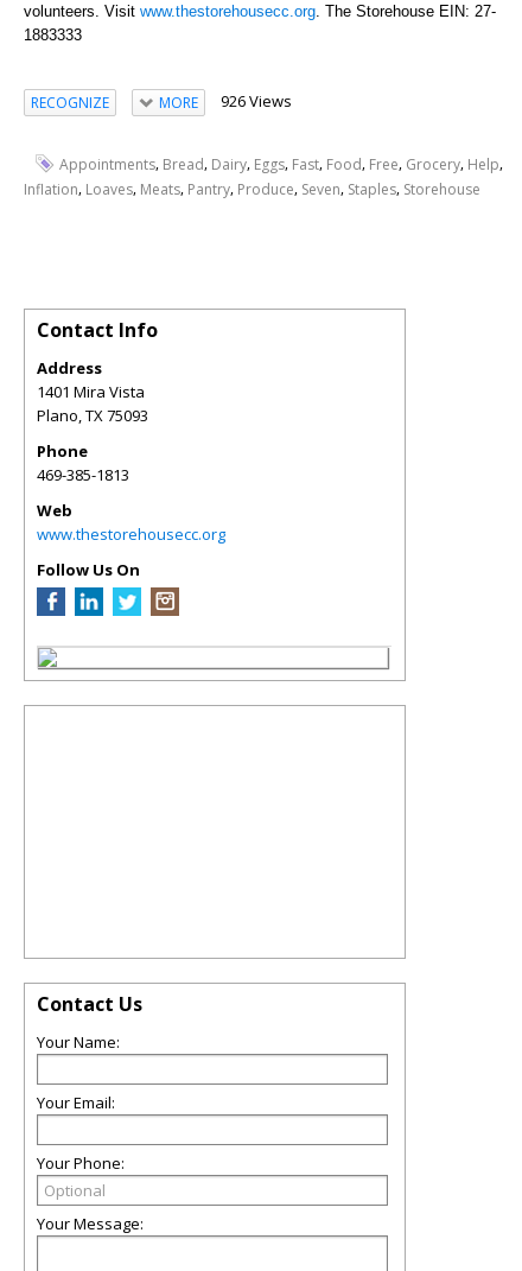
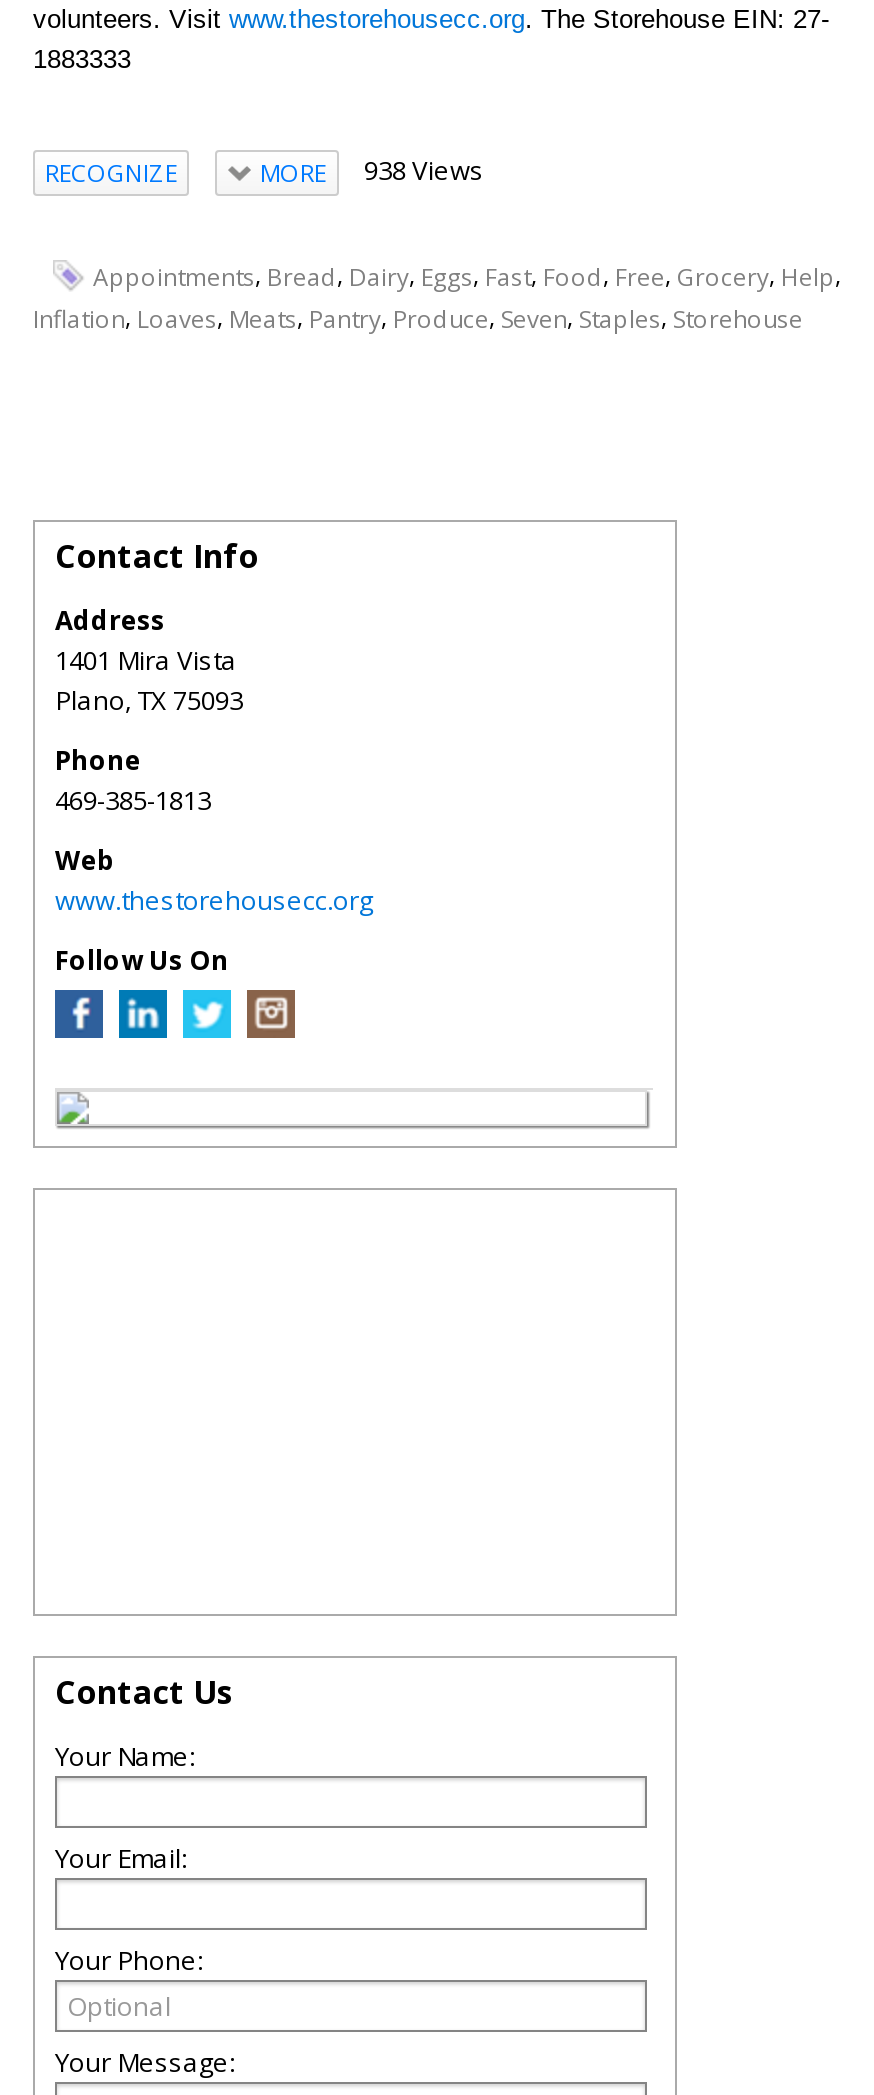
- MORE 926 Views
+ MORE 938 Views
